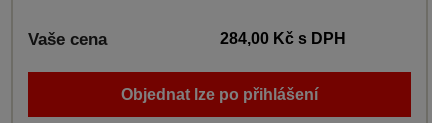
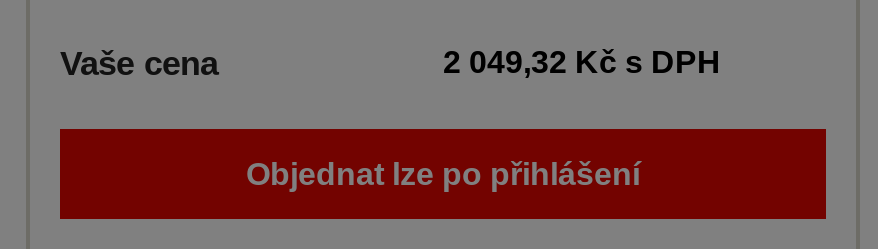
- 284,00 Kč s DPH
+ 2 049,32 Kč s DPH
